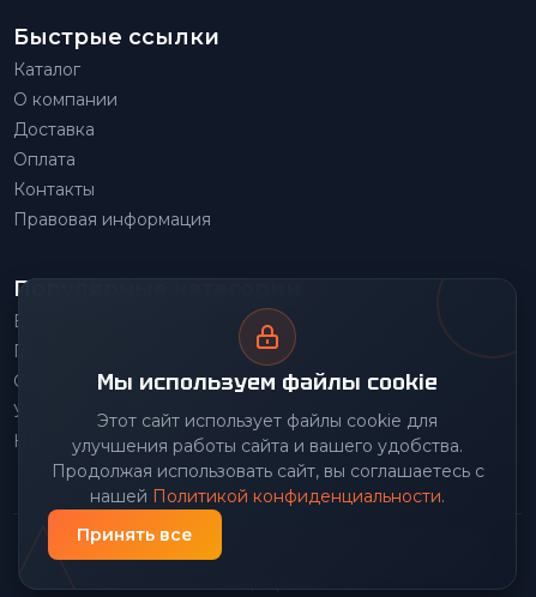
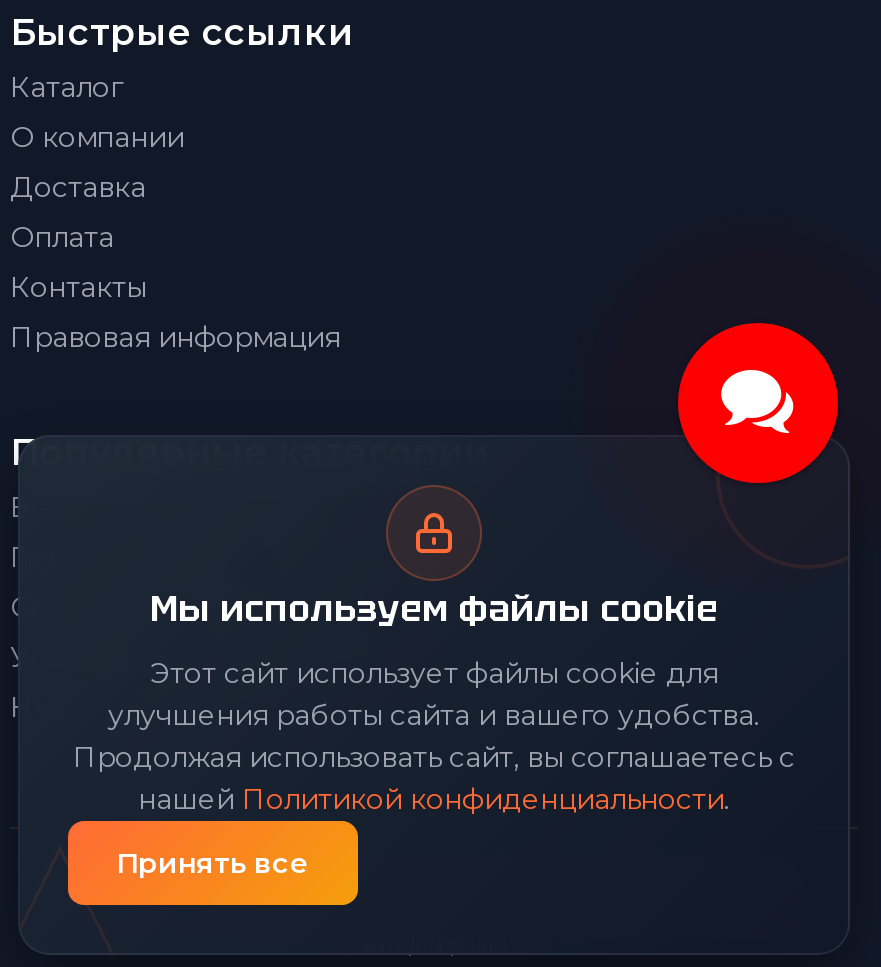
+ [image]
